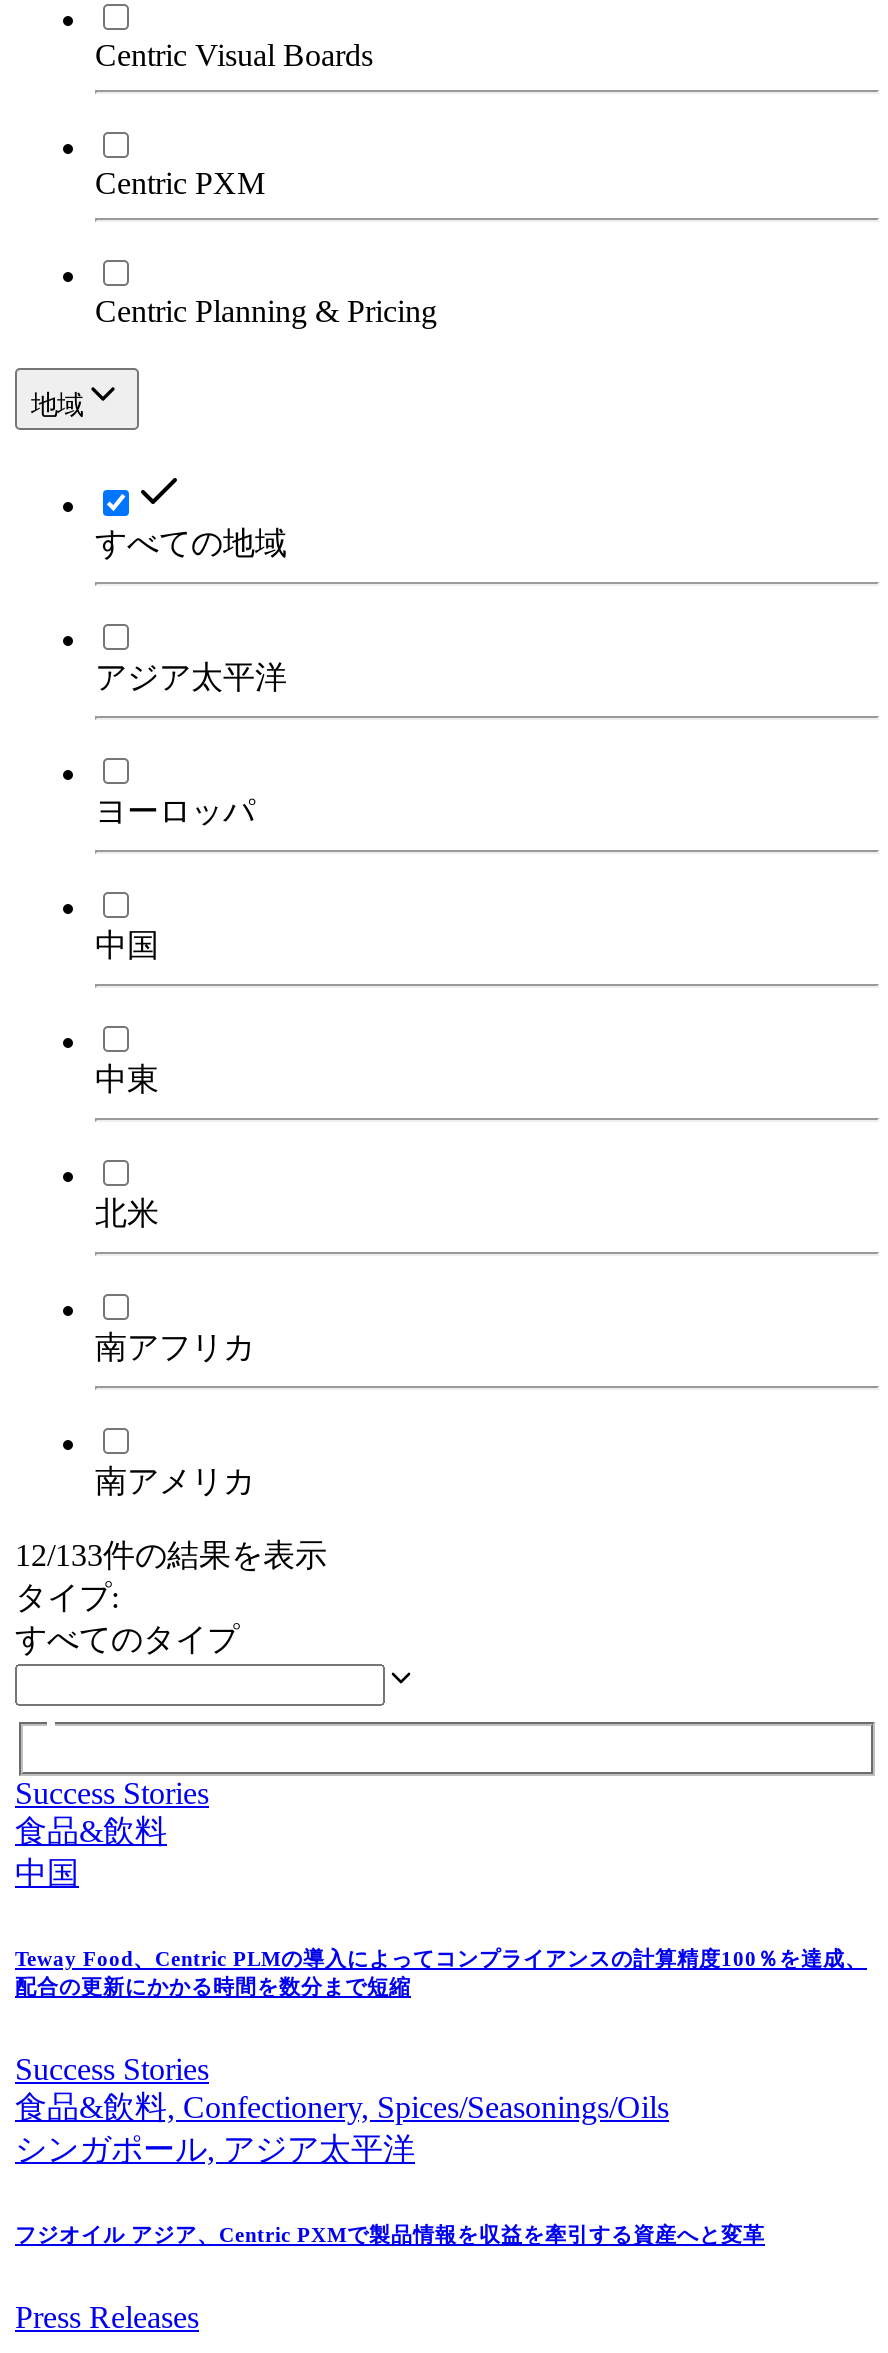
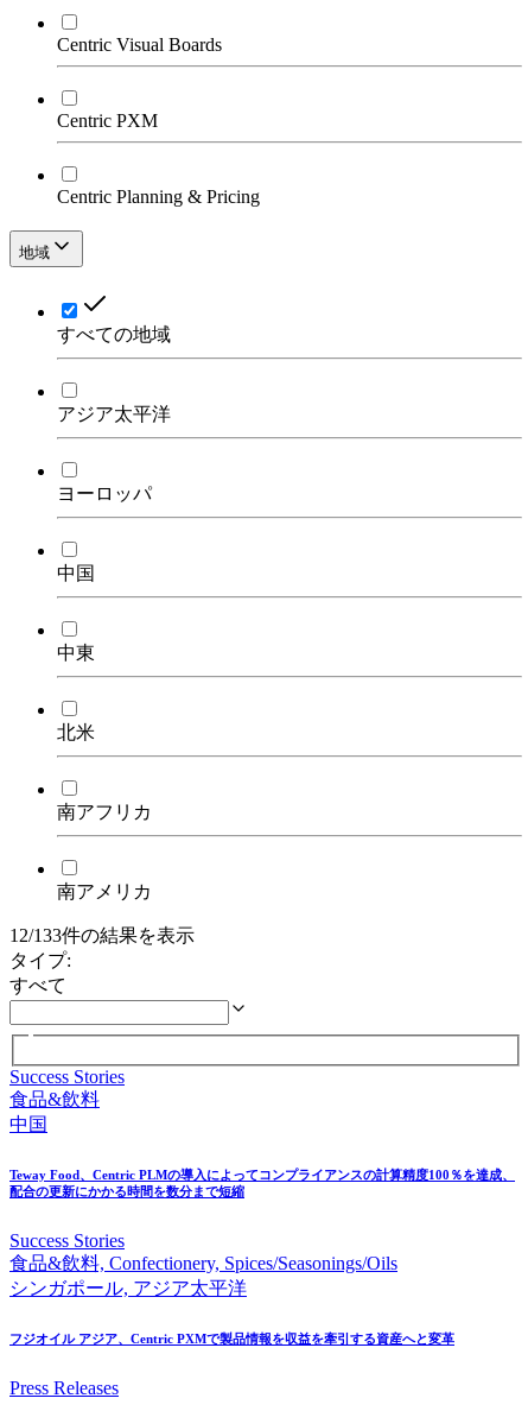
- すべてのタイプ
+ すべて
